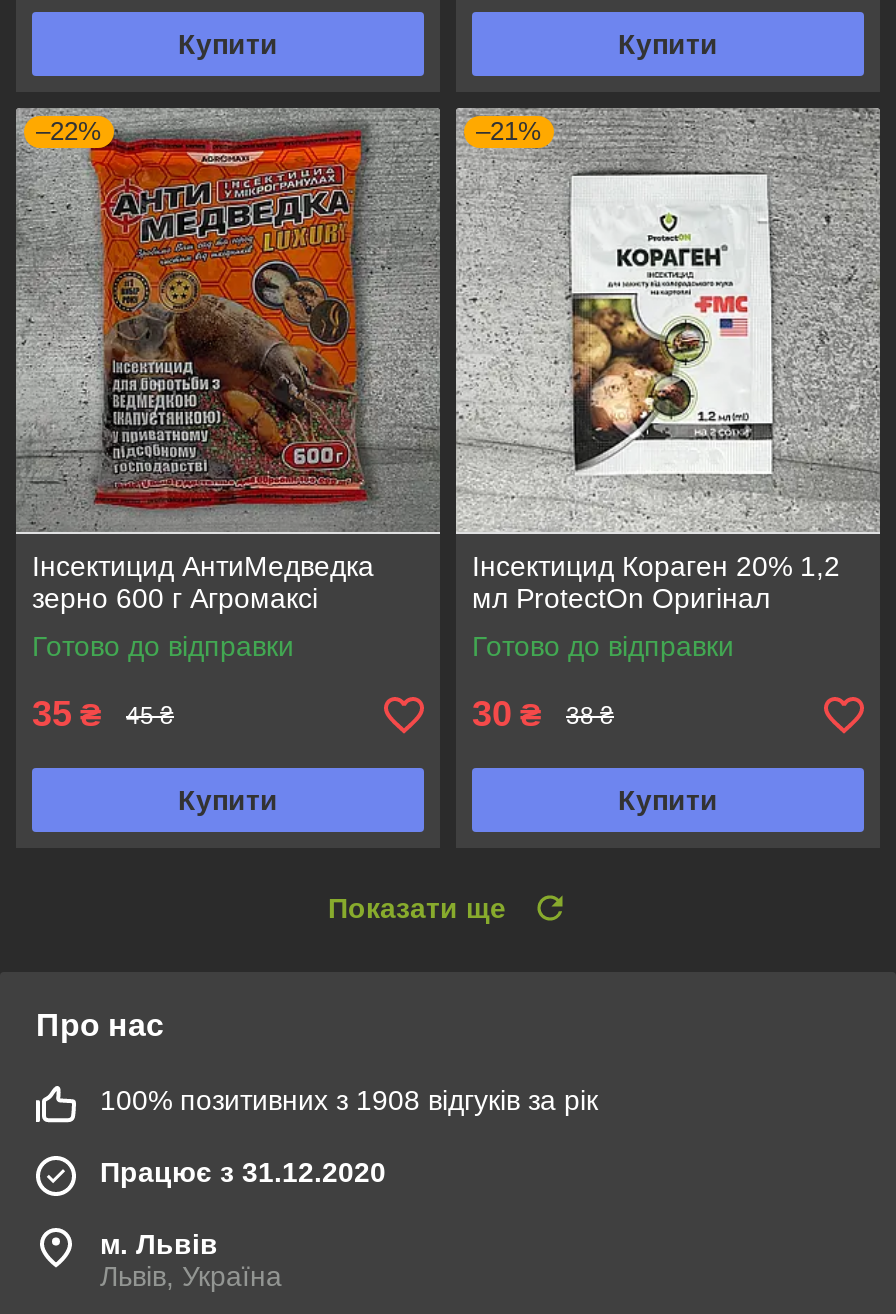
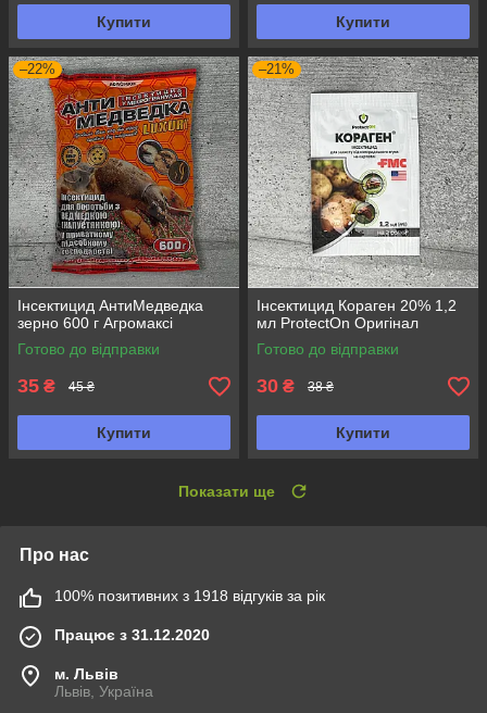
- 100% позитивних з 1908 відгуків за рік
+ 100% позитивних з 1918 відгуків за рік
